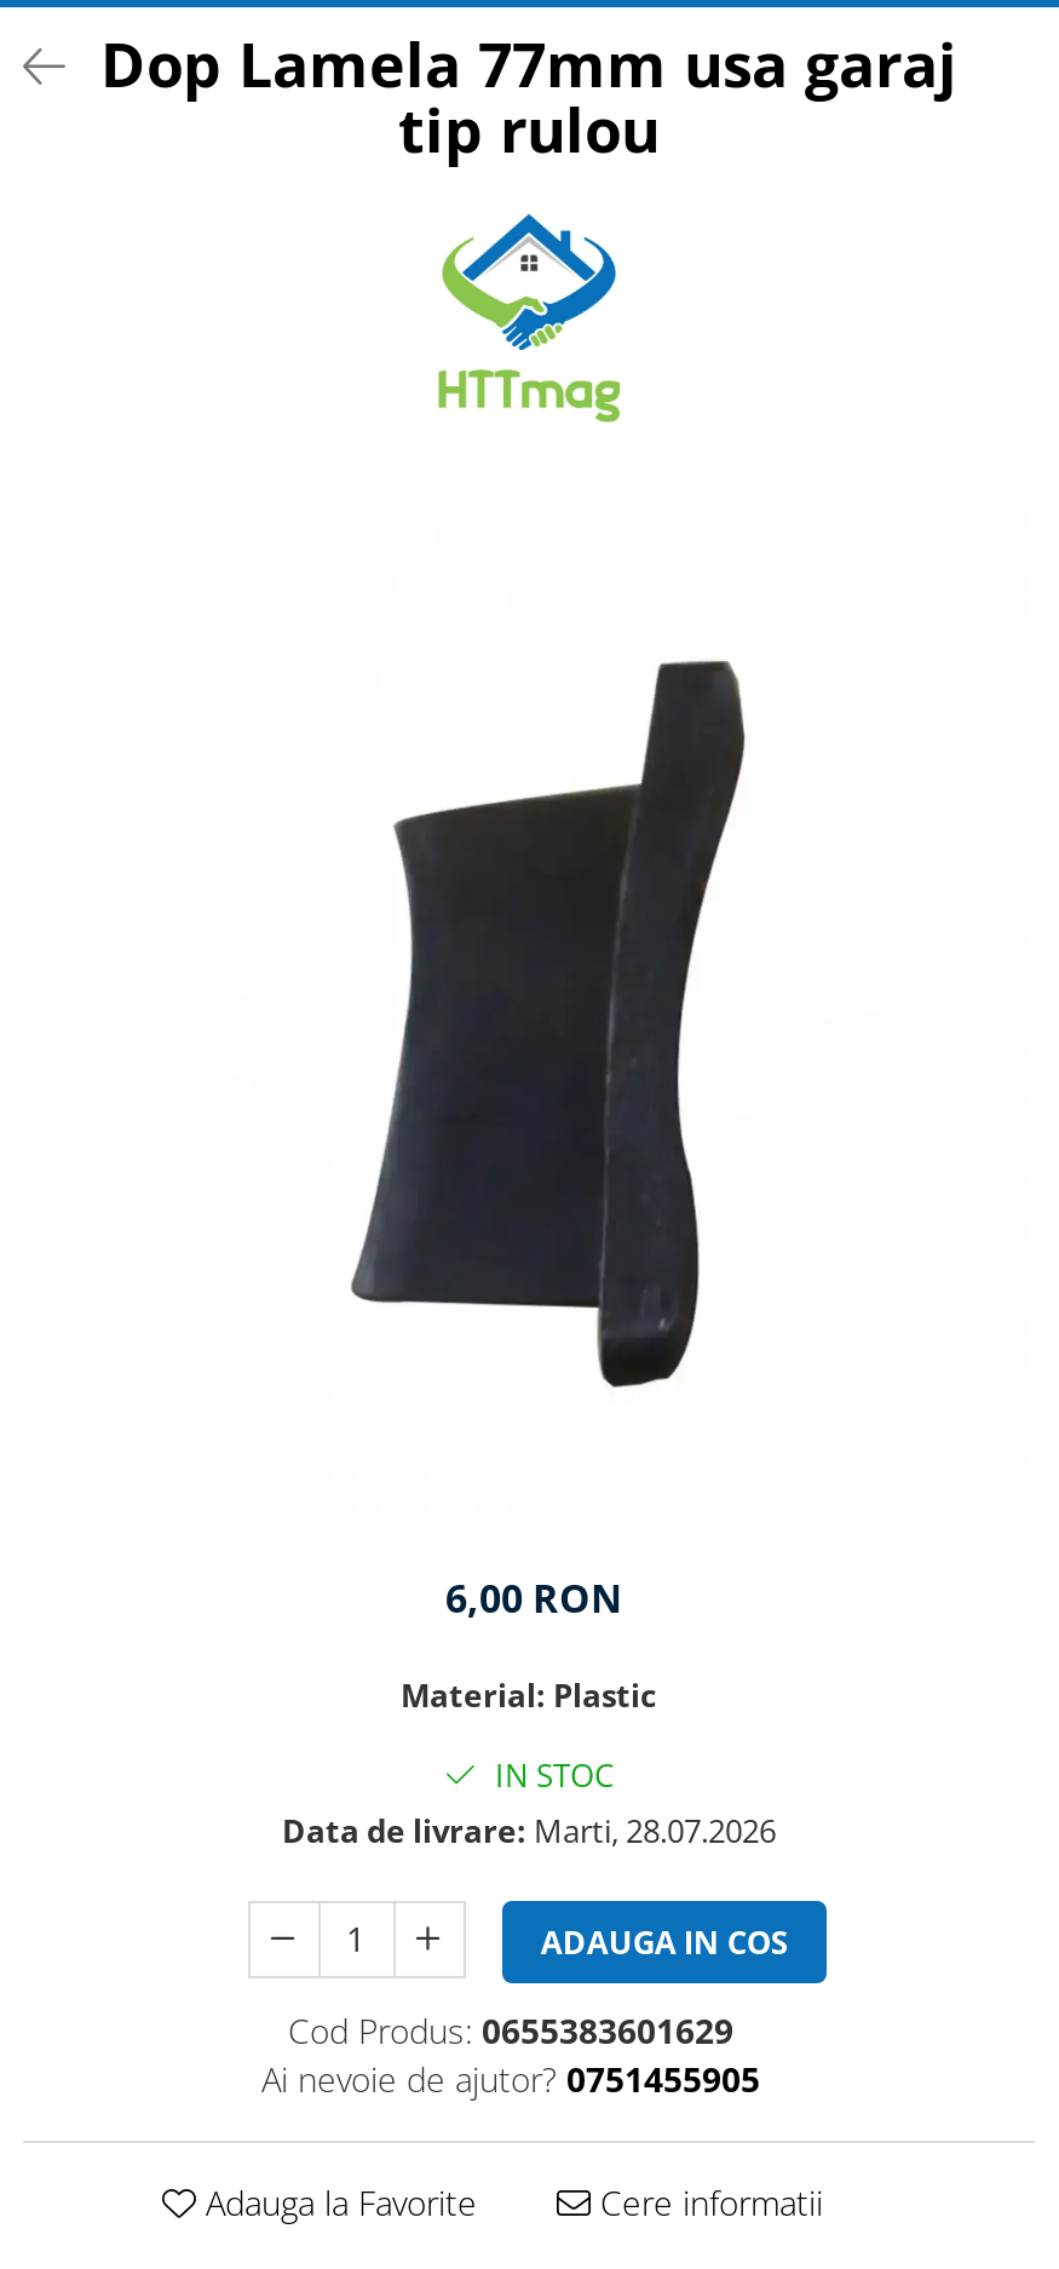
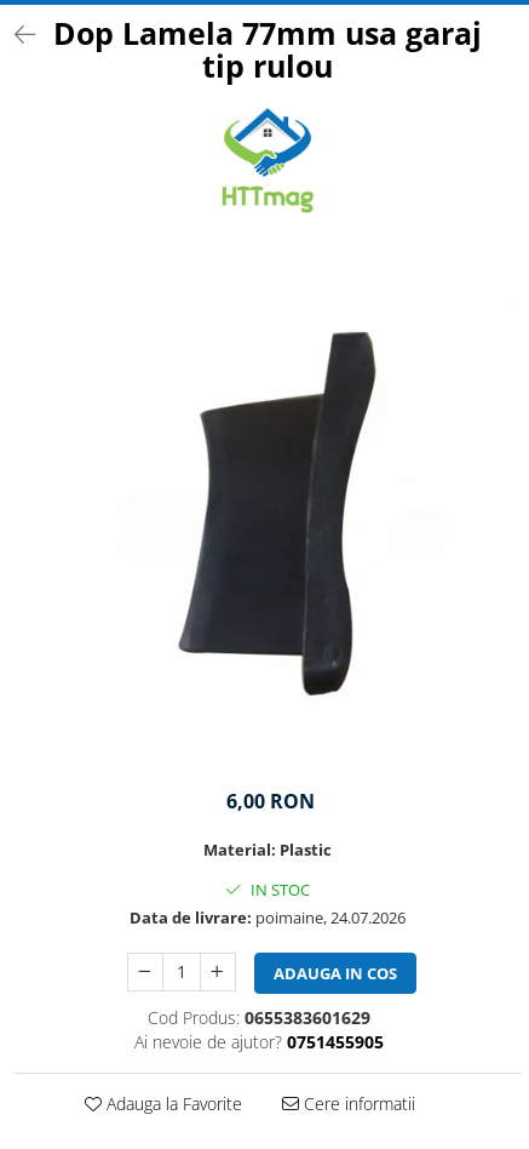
- Data de livrare: Marti, 28.07.2026
+ Data de livrare: poimaine, 24.07.2026
